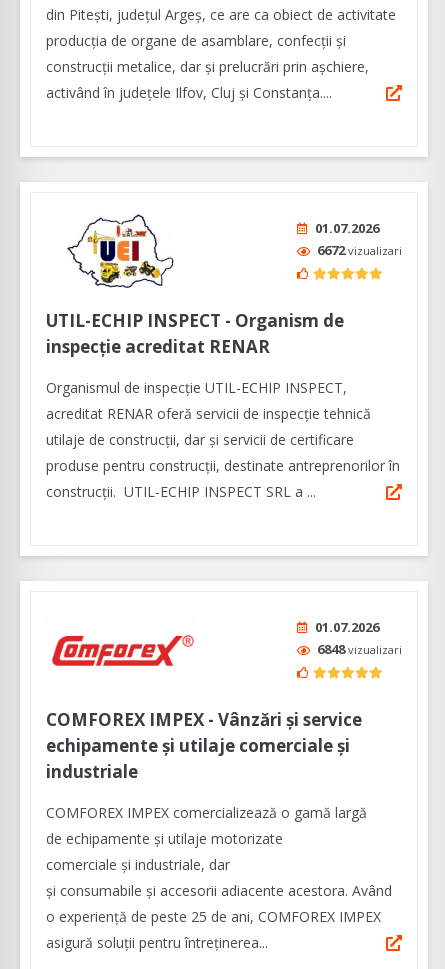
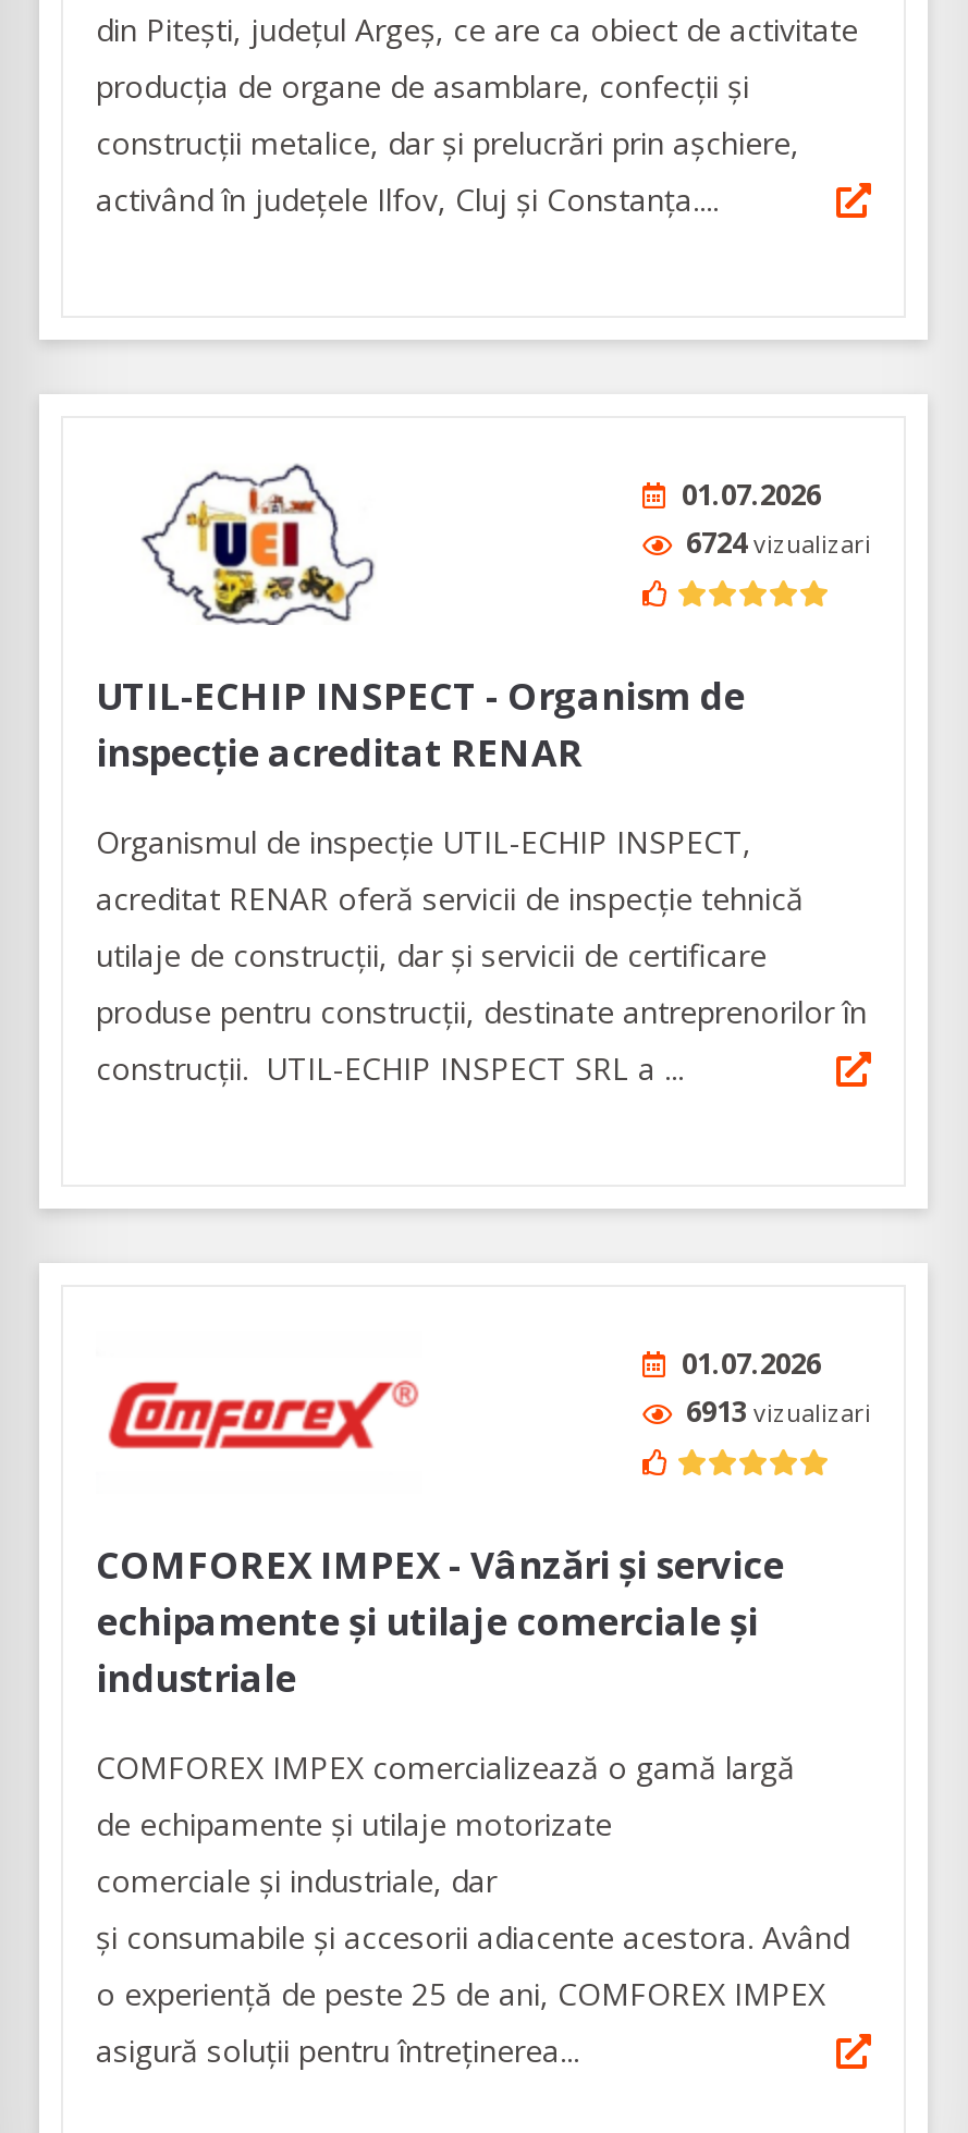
- 6672vizualizari
+ 6724vizualizari

- 6848 vizualizari
+ 6913 vizualizari
